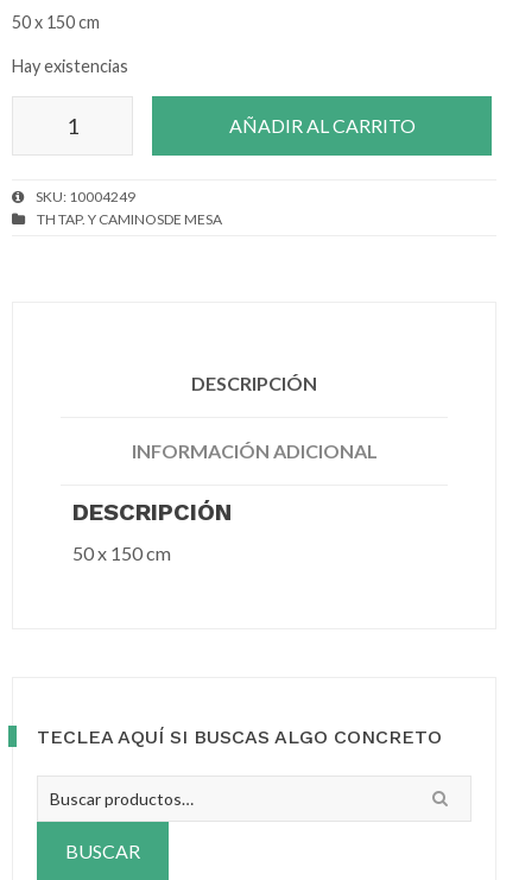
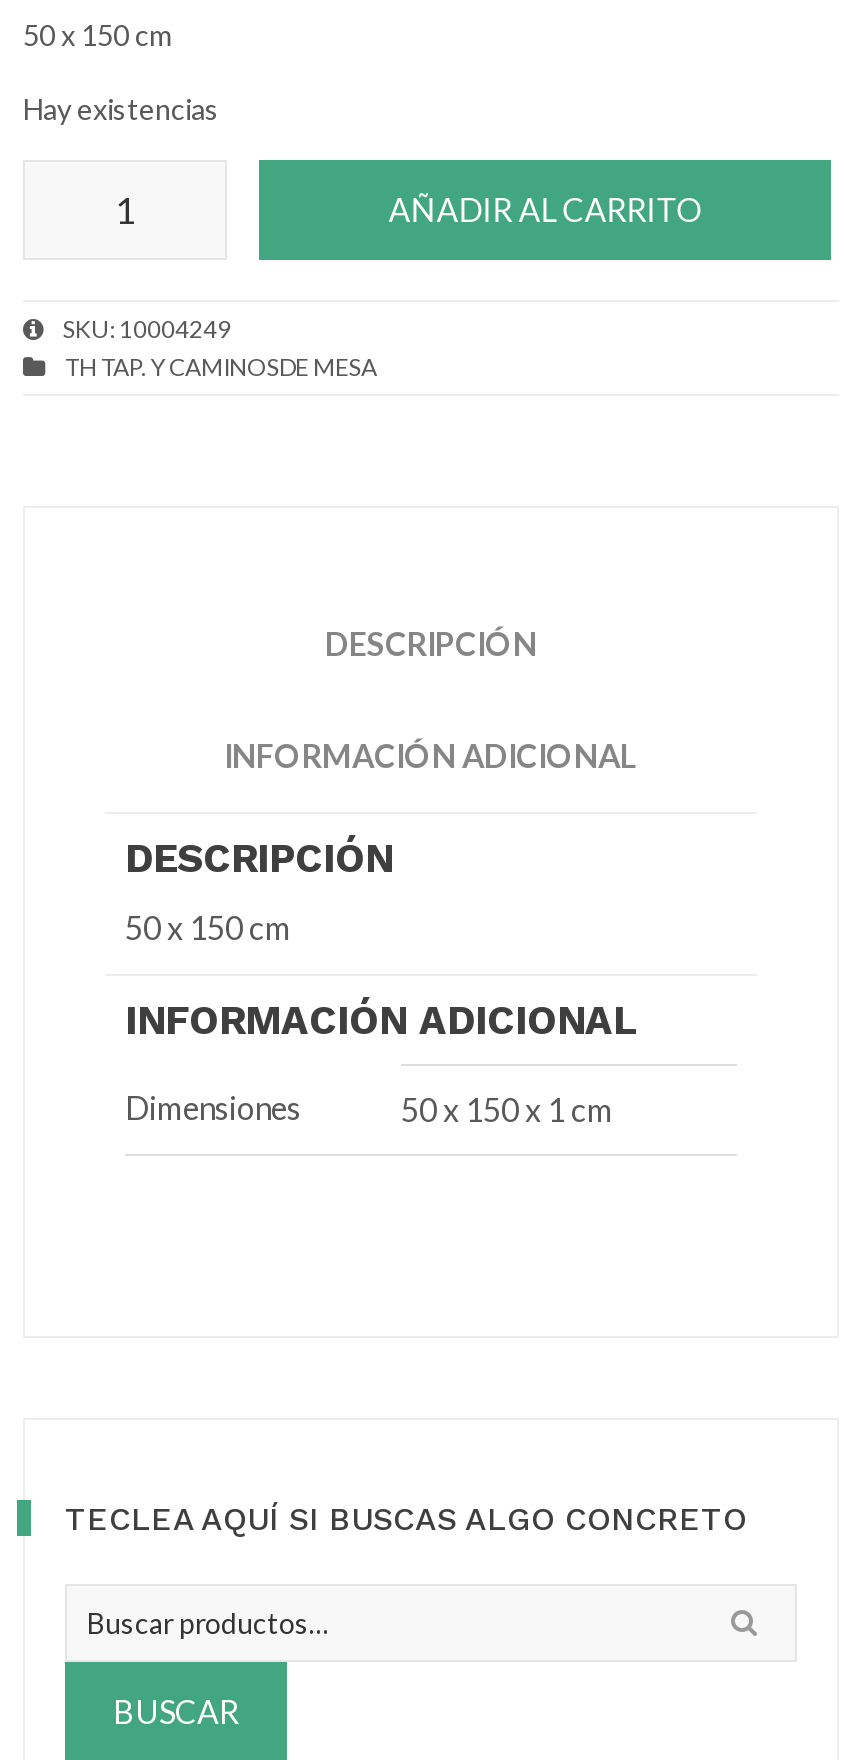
+ INFORMACIÓN ADICIONAL
+ Dimensiones
+ 50 x 150 x 1 cm
